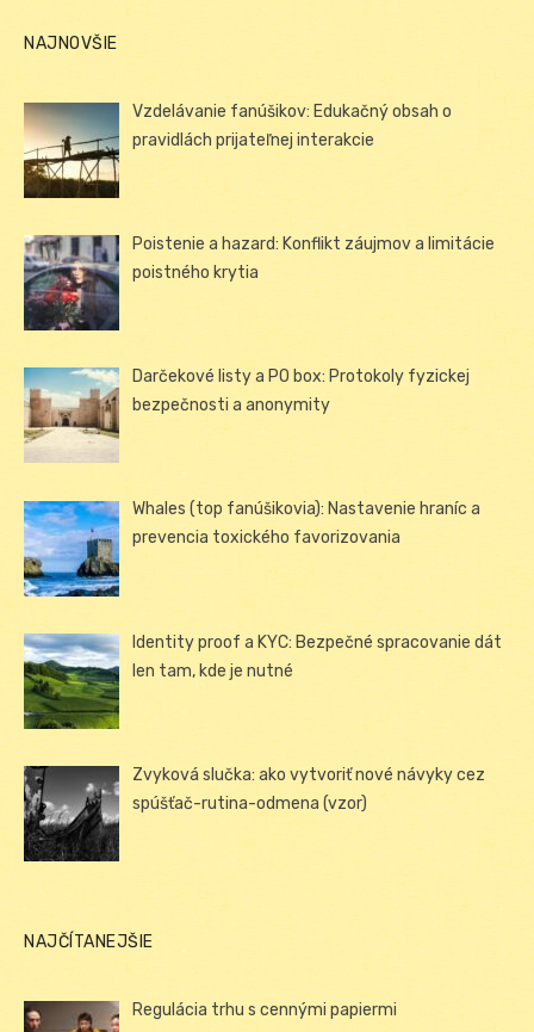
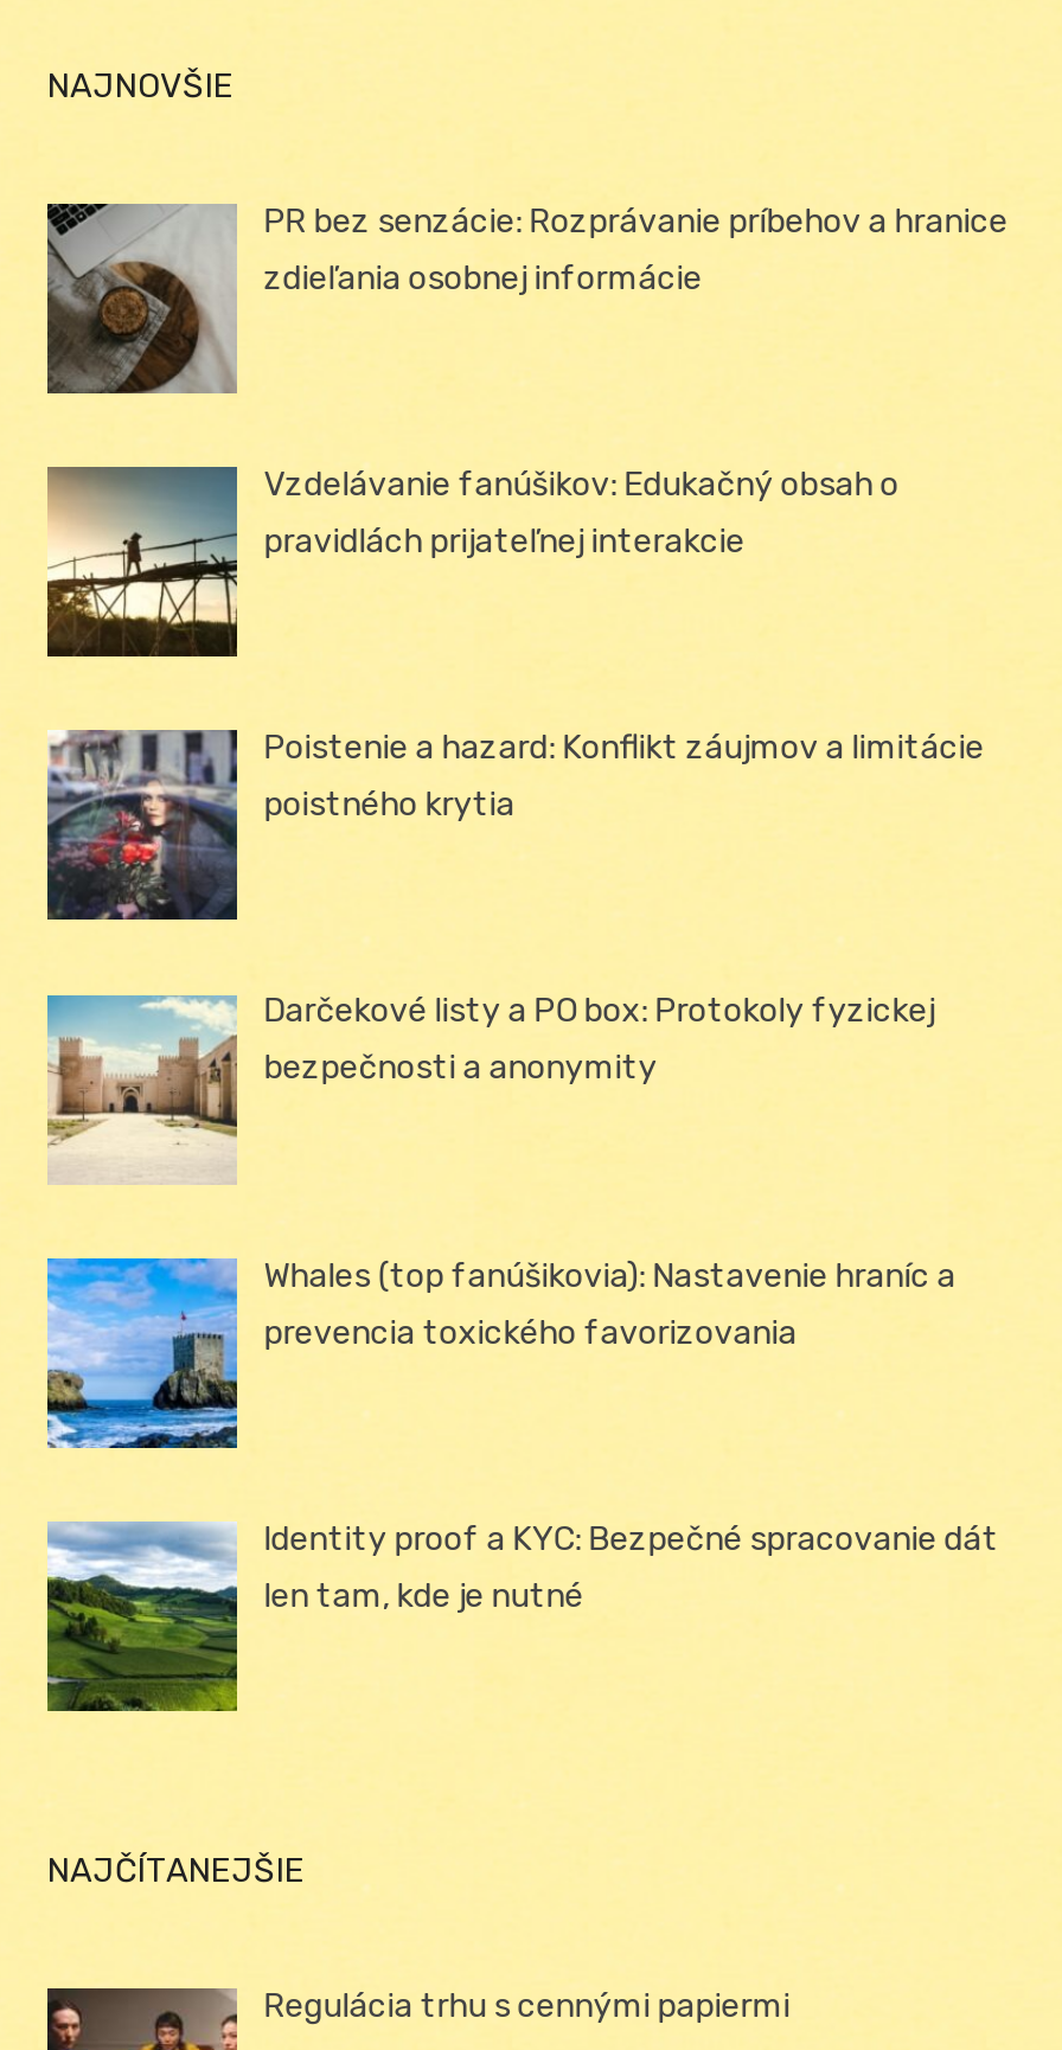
+ [image]
+ PR bez senzácie: Rozprávanie príbehov a hranice
+ zdieľania osobnej informácie

moved down: [image] | Vzdelávanie fanúšikov: Edukačný obsah o | pravidlách prijateľnej interakcie | ... | Identity proof a KYC: Bezpečné spracovanie dát | len tam, kde je nutné

- [image]
- Zvyková slučka: ako vytvoriť nové návyky cez
- spúšťač-rutina-odmena (vzor)
